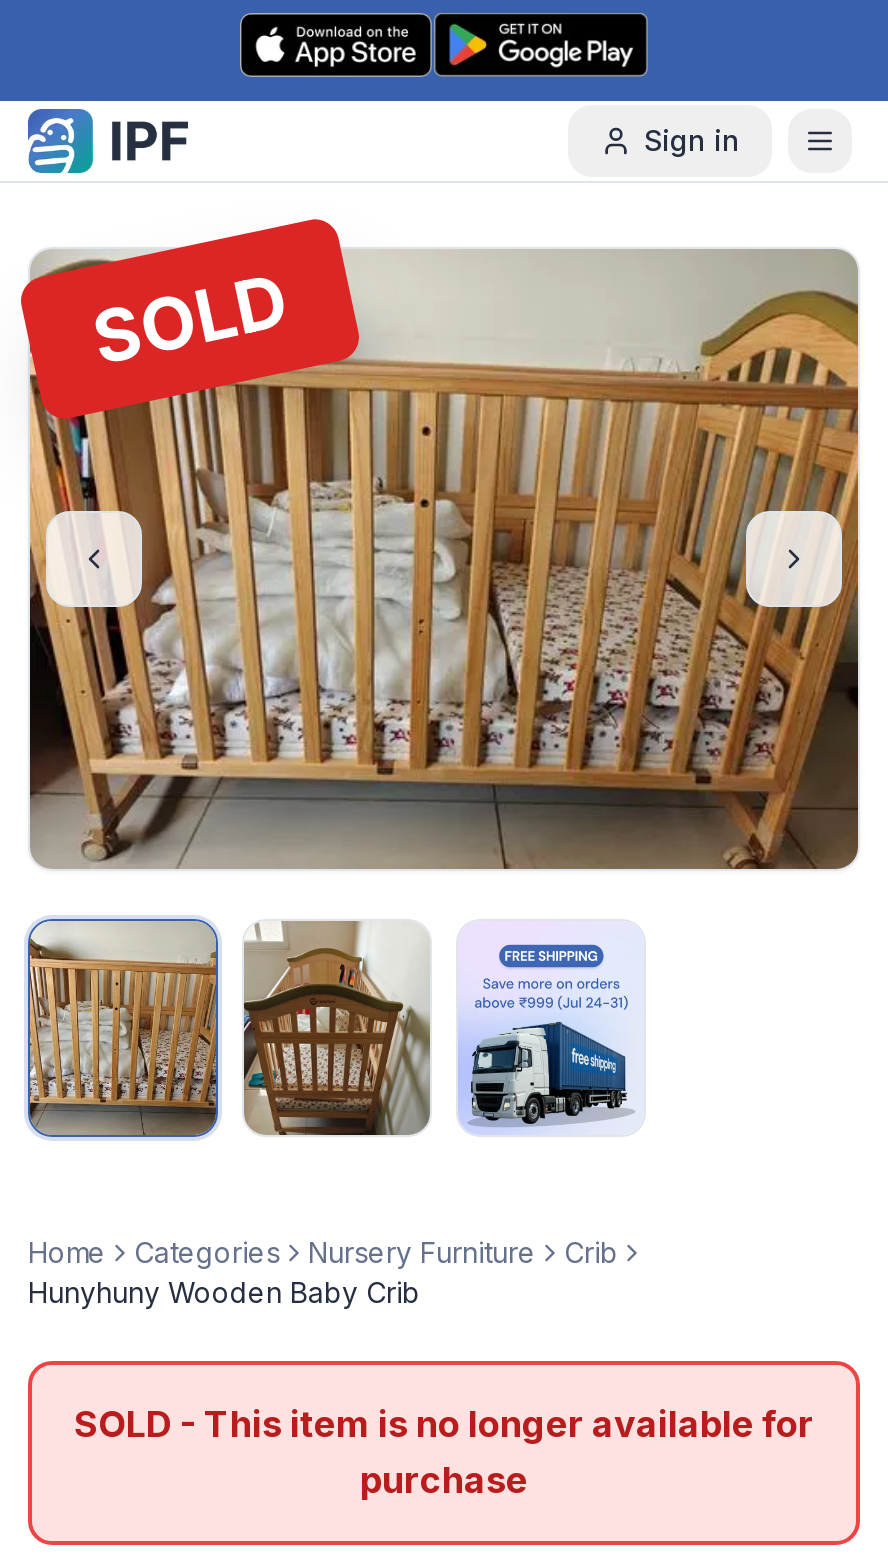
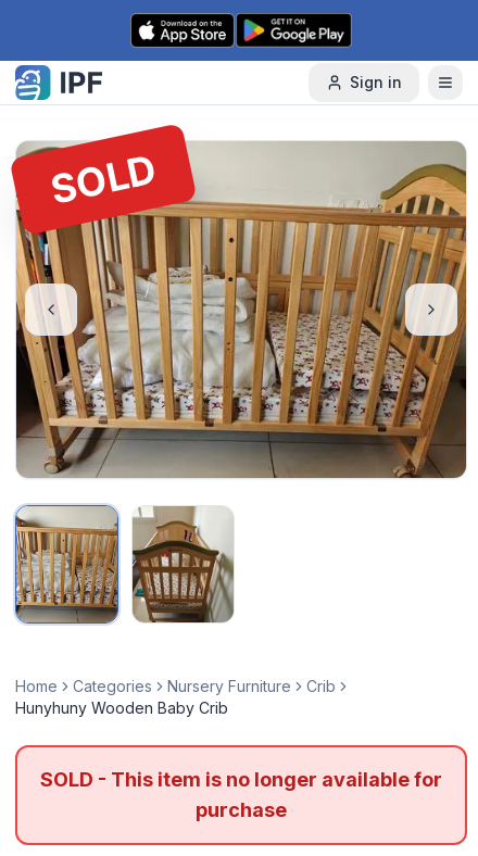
- [image]
